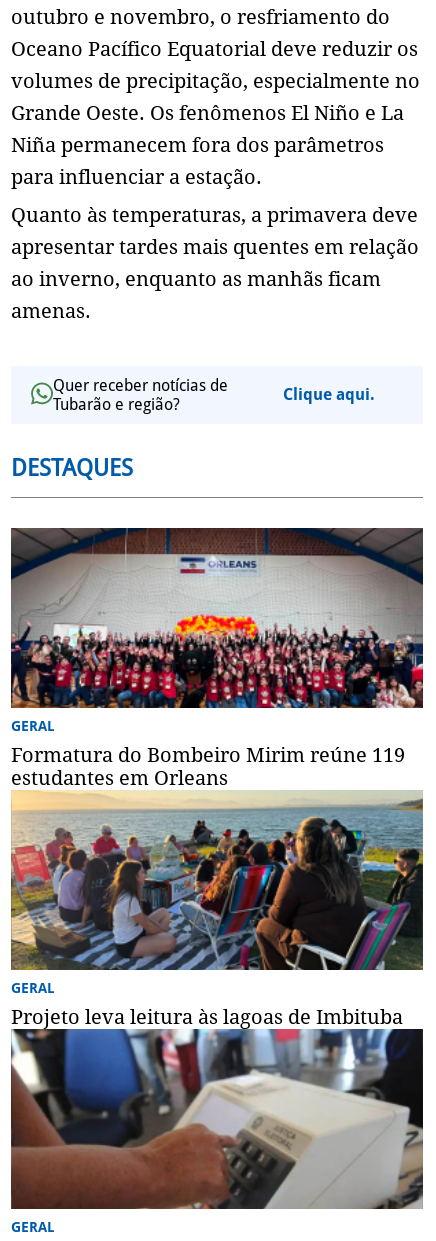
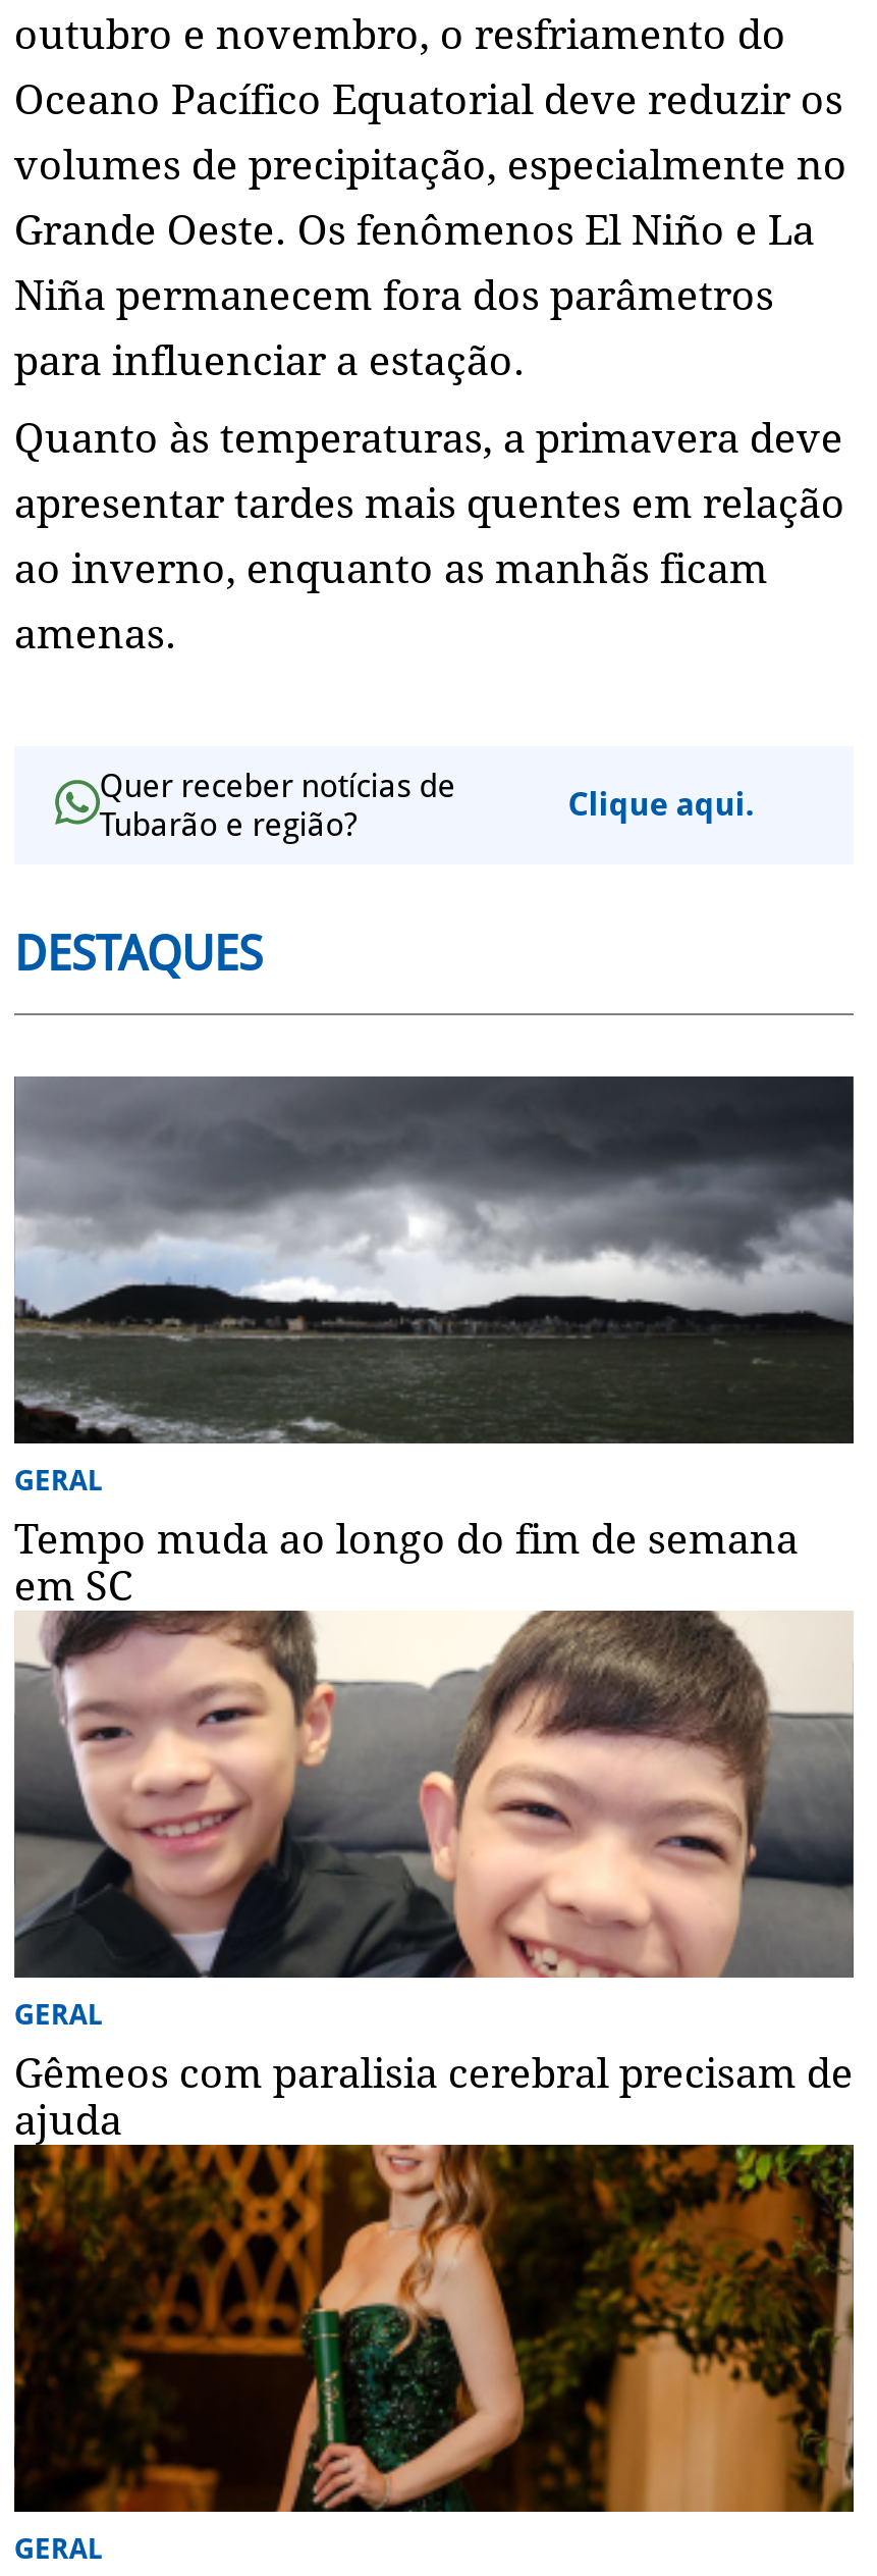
- [image]
- Formatura do Bombeiro Mirim reúne 119
- estudantes em Orleans
+ [image]
+ Tempo muda ao longo do fim de semana
+ em SC

- [image]
- Projeto leva leitura às lagoas de Imbituba
+ [image]
+ Gêmeos com paralisia cerebral precisam de
+ ajuda

- [image]
+ [image]
